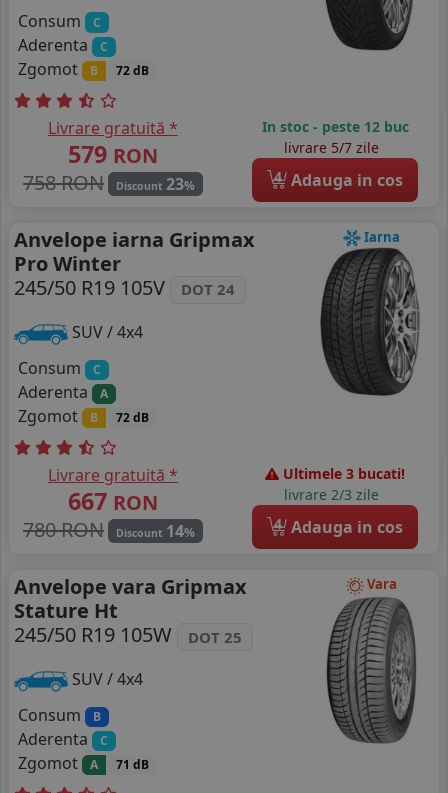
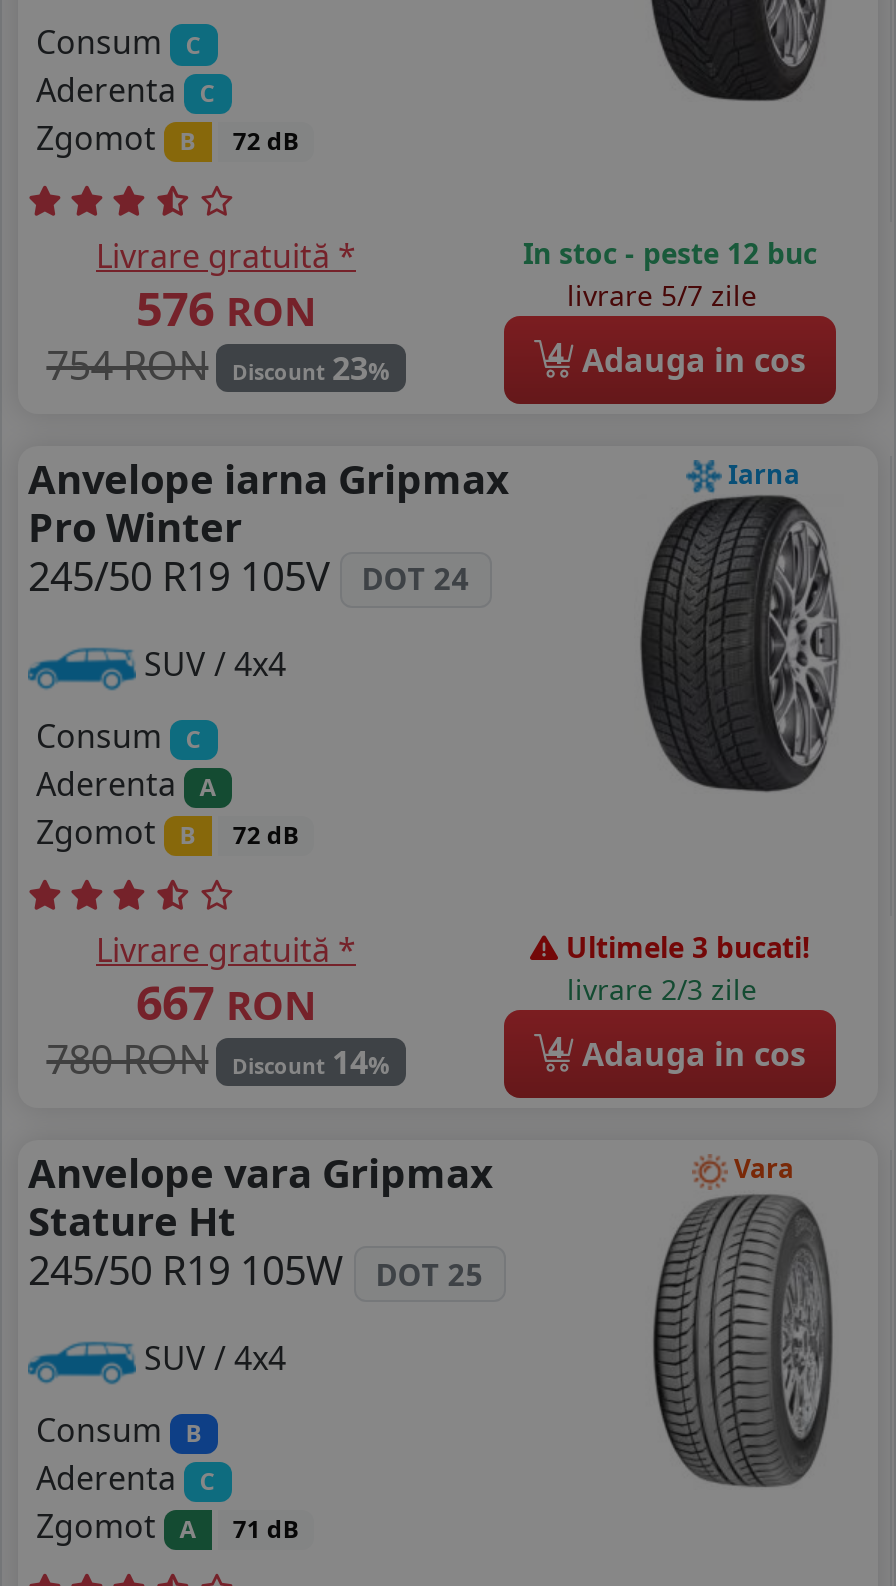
- 579RON
+ 576RON

- 758 RON Discount 23%
+ 754 RON Discount 23%
